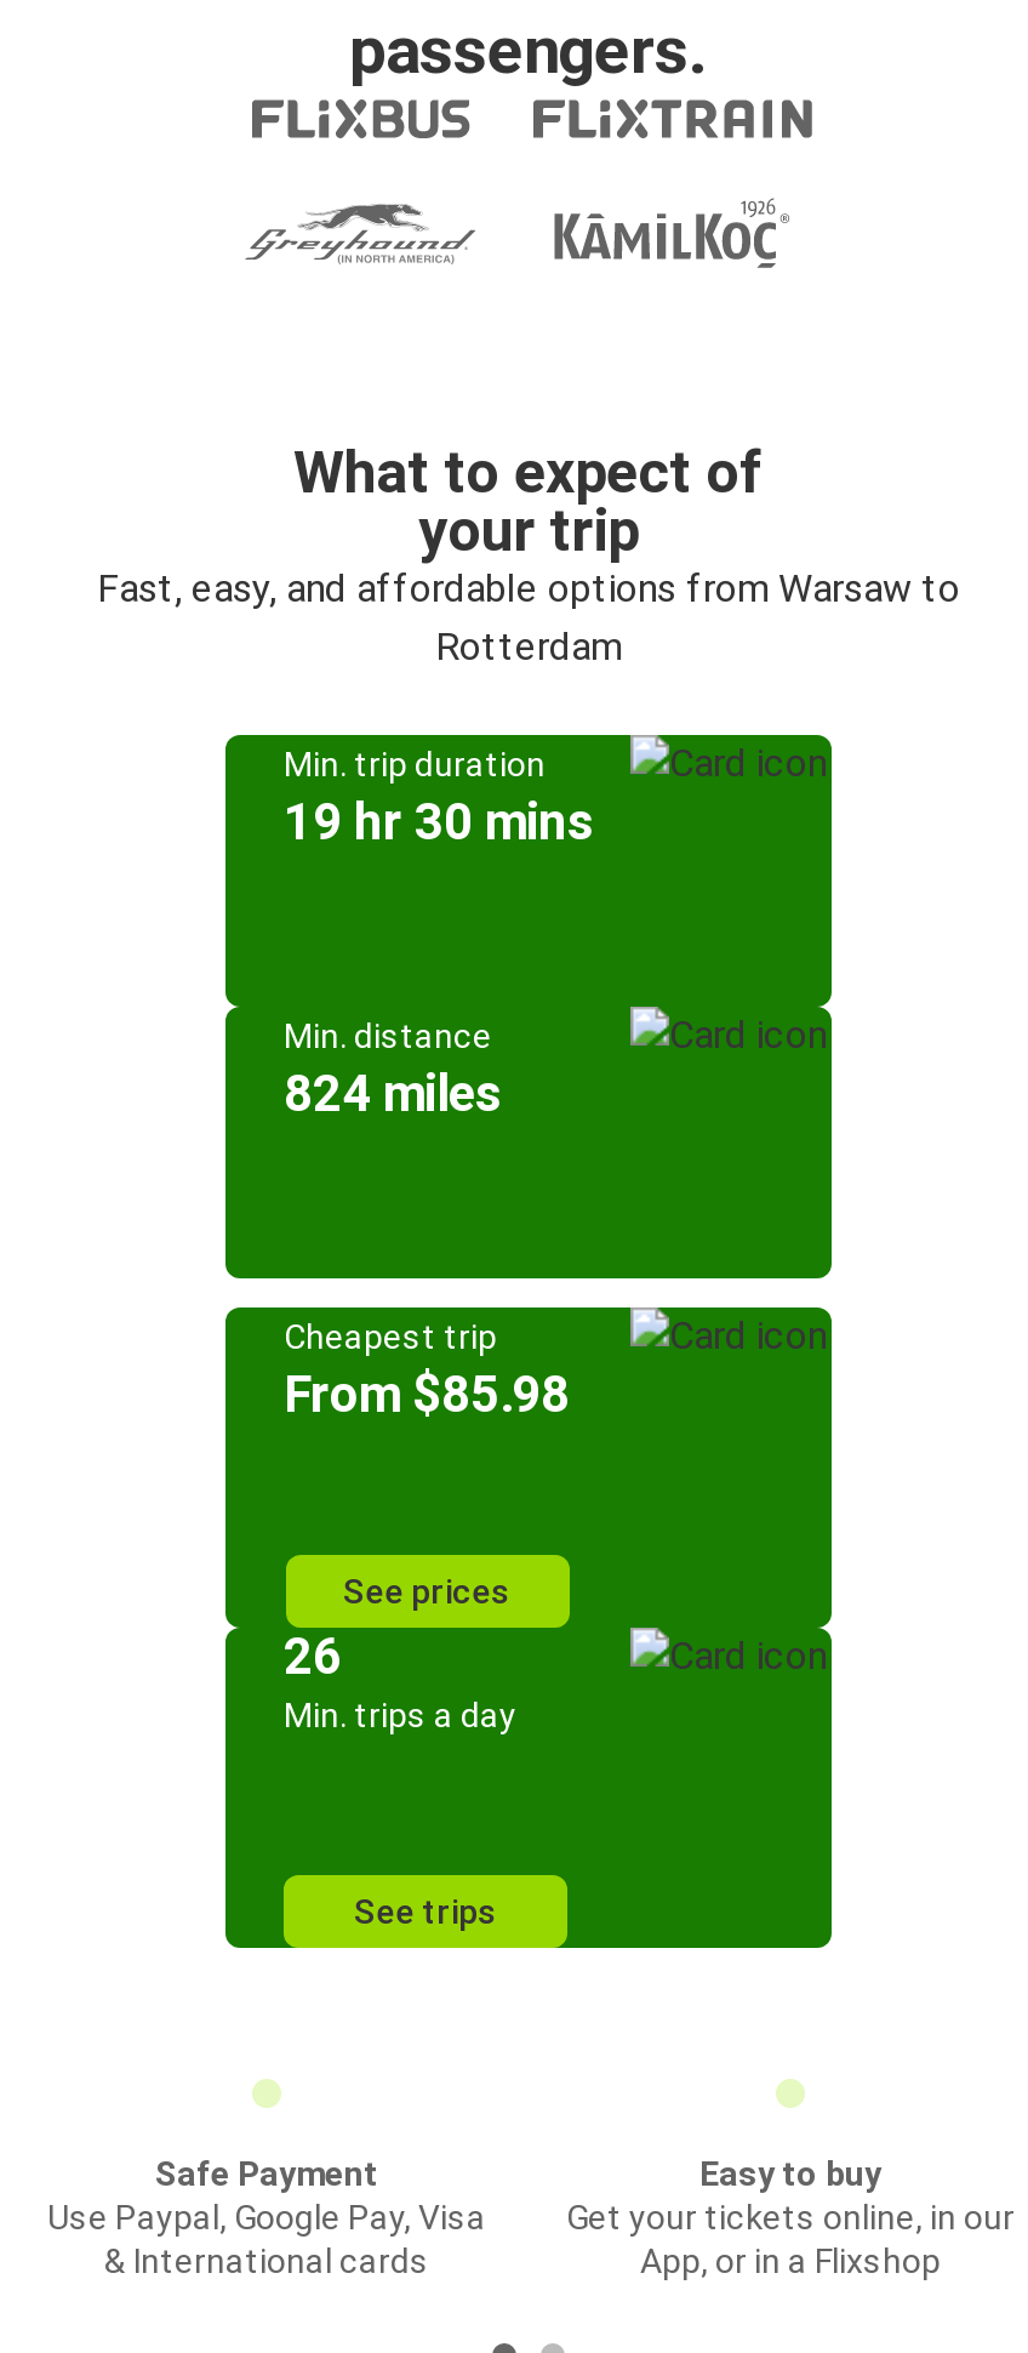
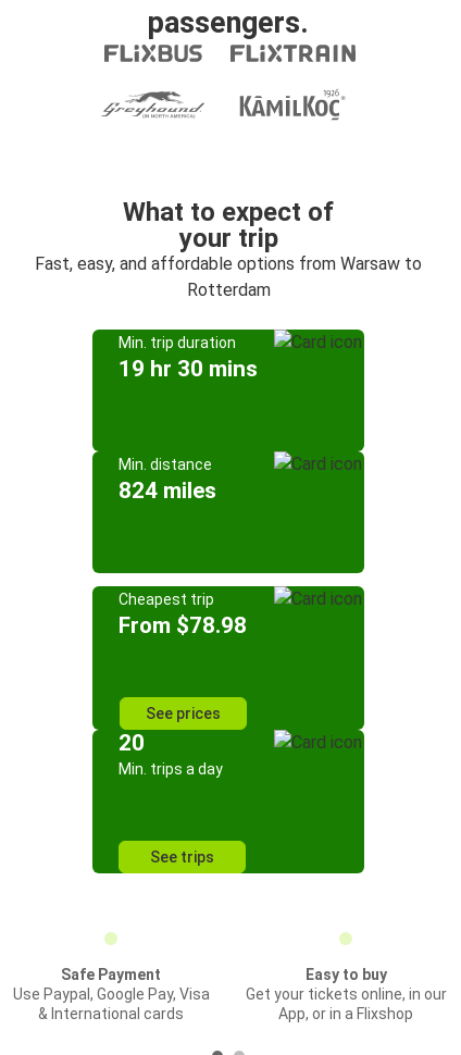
- From $85.98
+ From $78.98

- 26
+ 20
